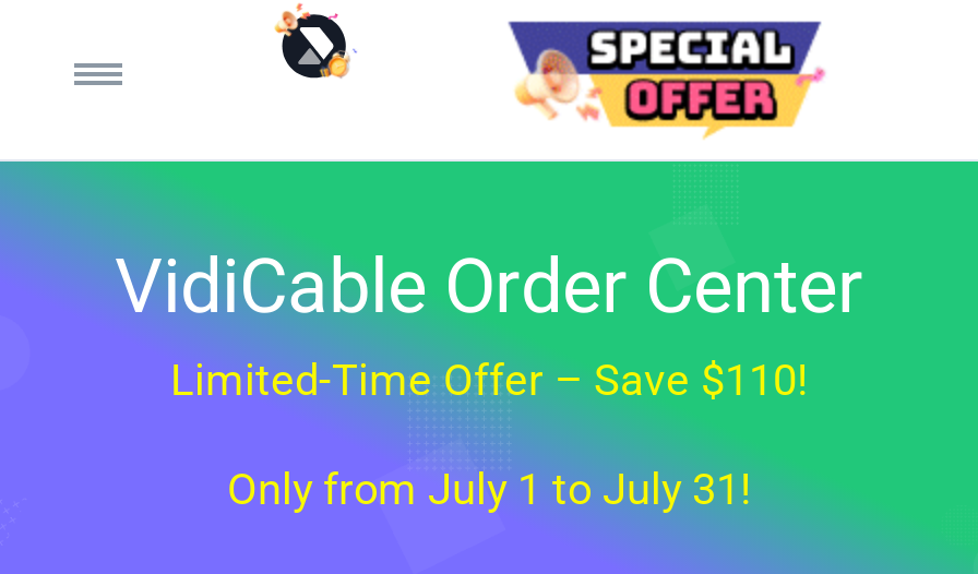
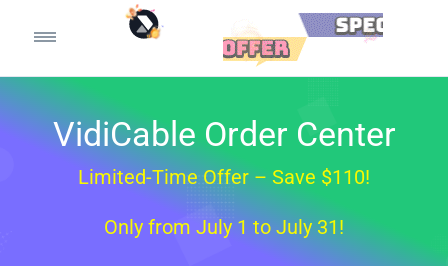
- [image]
+ [image]
